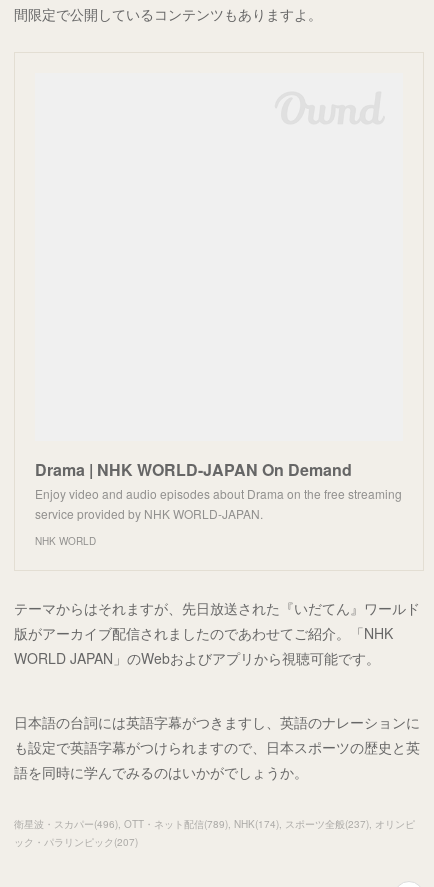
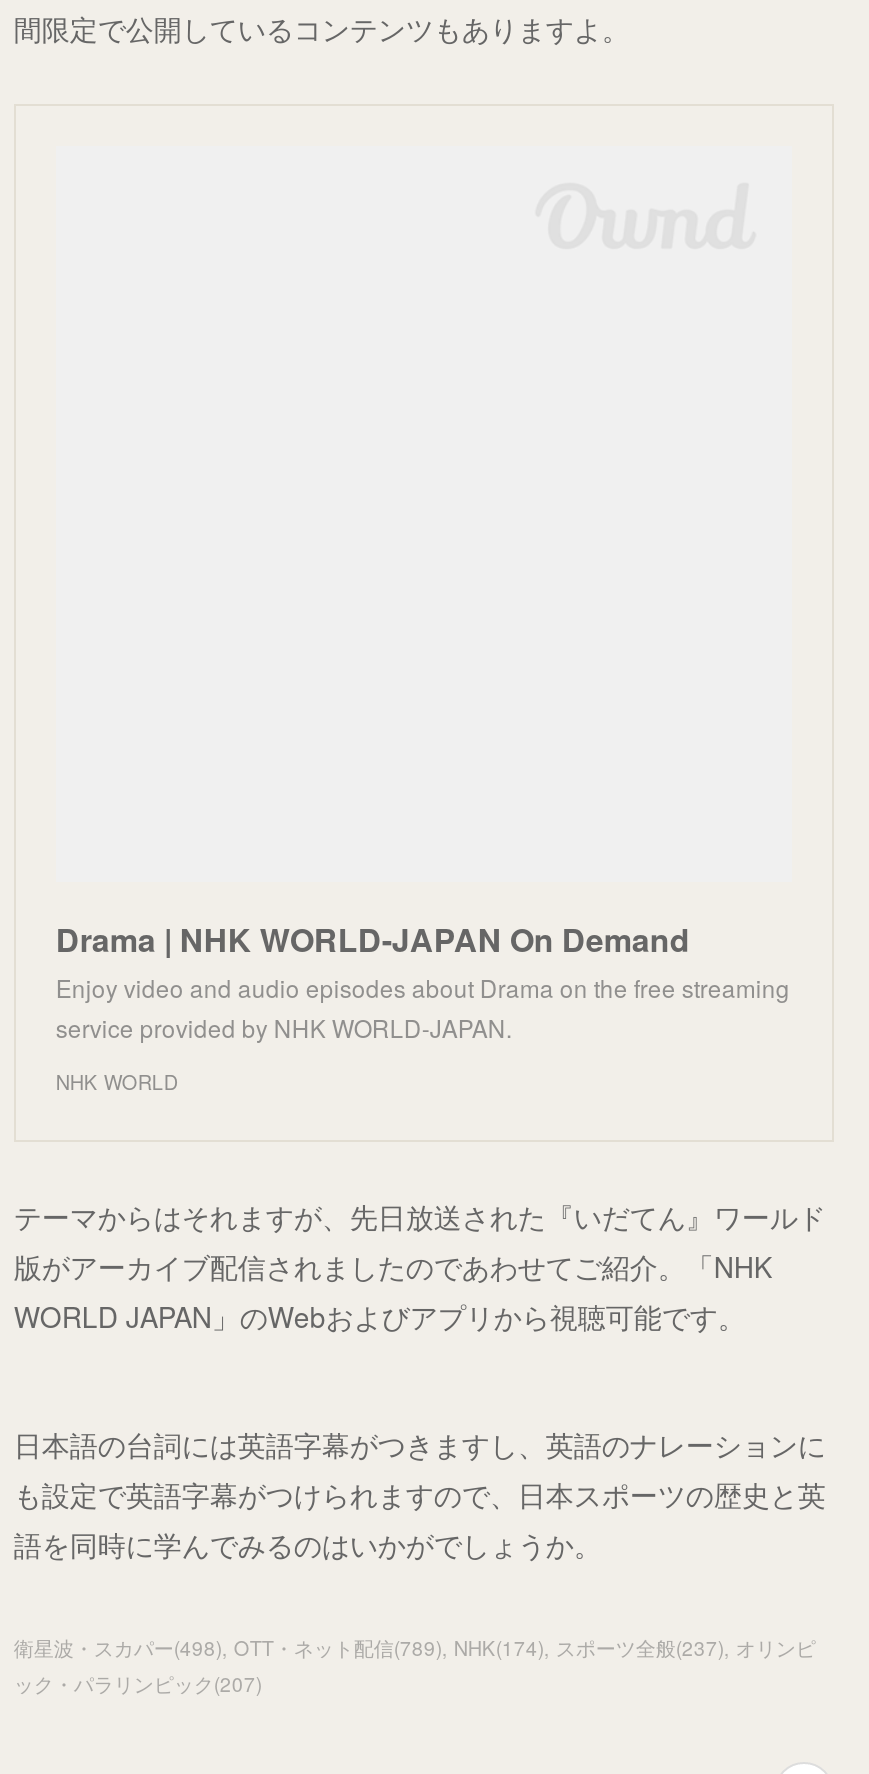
- 衛星波・スカパー(496) OTT・ネット配信(789) NHK(174) スポーツ全般(237) オリンピ
+ 衛星波・スカパー(498) OTT・ネット配信(789) NHK(174) スポーツ全般(237) オリンピ
